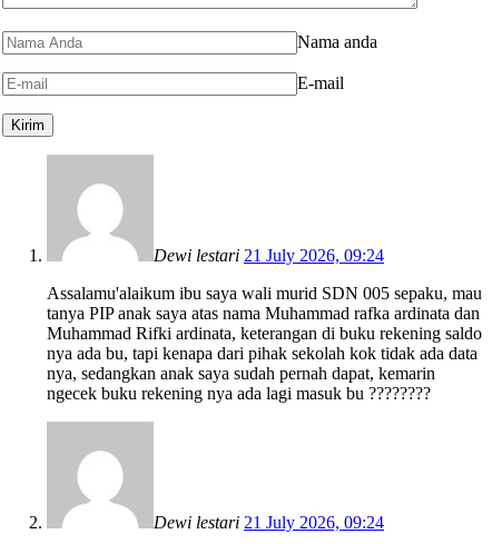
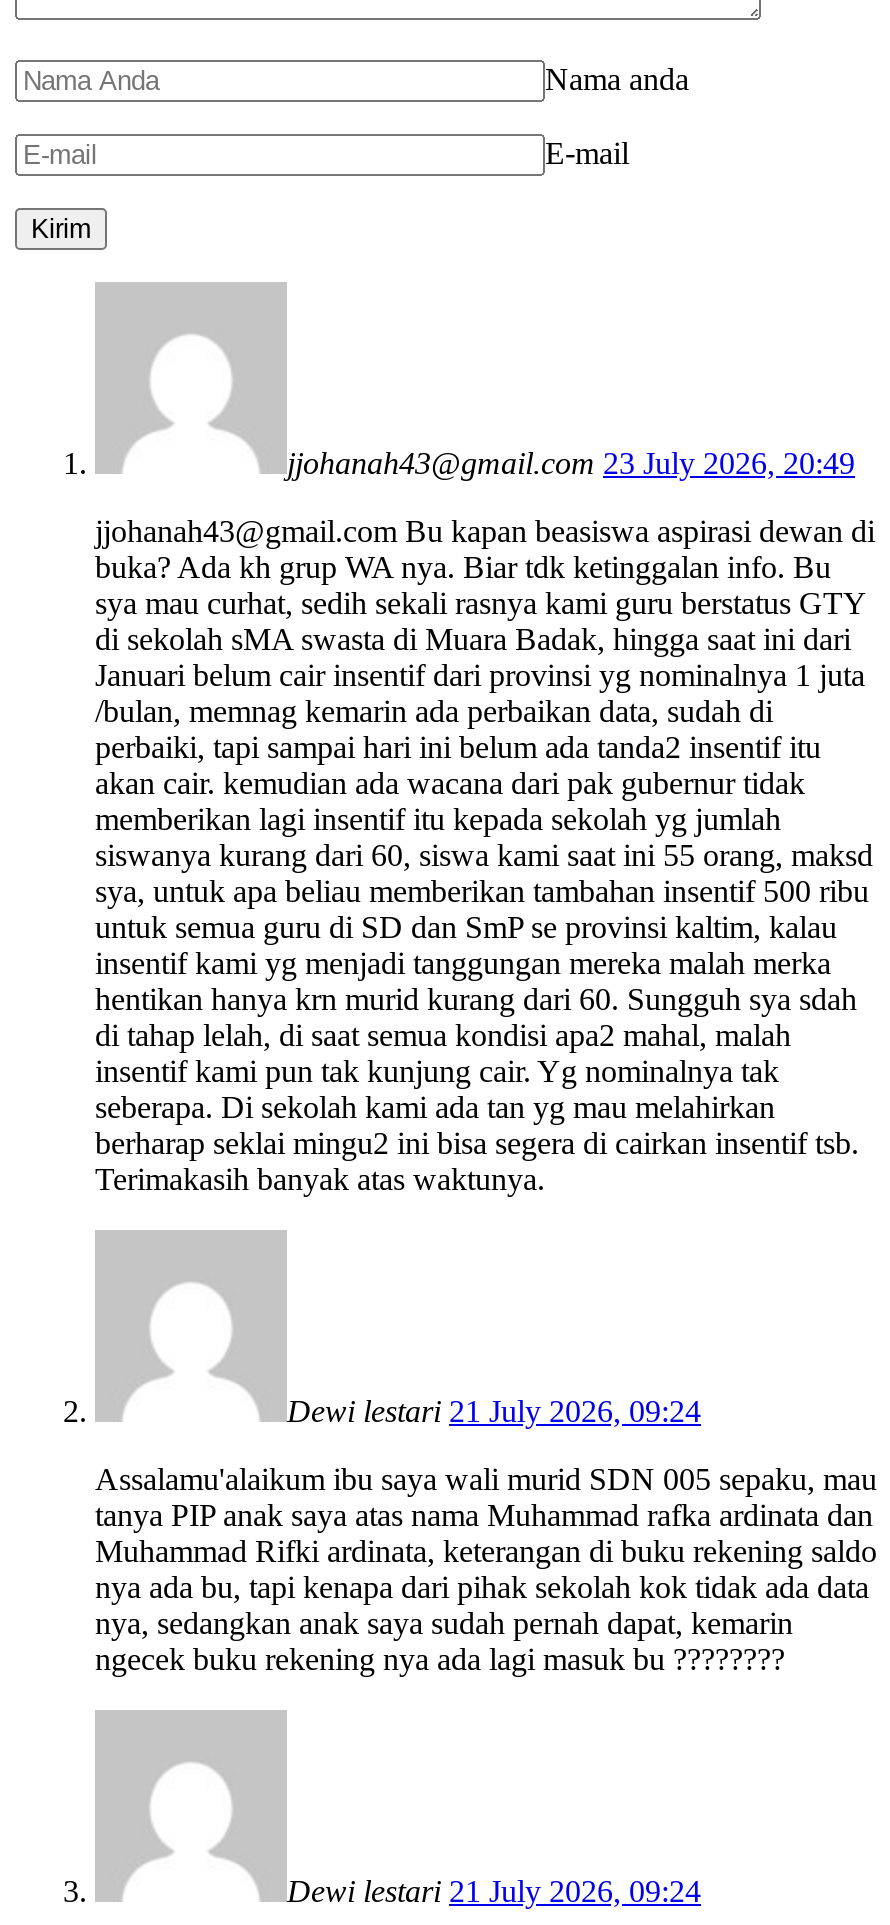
+ jjohanah43@gmail.com 23 July 2026, 20:49
+ jjohanah43@gmail.com Bu kapan beasiswa aspirasi dewan di
+ buka? Ada kh grup WA nya. Biar tdk ketinggalan info. Bu
+ sya mau curhat, sedih sekali rasnya kami guru berstatus GTY
+ di sekolah sMA swasta di Muara Badak, hingga saat ini dari
+ Januari belum cair insentif dari provinsi yg nominalnya 1 juta
+ /bulan, memnag kemarin ada perbaikan data, sudah di
+ perbaiki, tapi sampai hari ini belum ada tanda2 insentif itu
+ akan cair. kemudian ada wacana dari pak gubernur tidak
+ memberikan lagi insentif itu kepada sekolah yg jumlah
+ siswanya kurang dari 60, siswa kami saat ini 55 orang, maksd
+ sya, untuk apa beliau memberikan tambahan insentif 500 ribu
+ untuk semua guru di SD dan SmP se provinsi kaltim, kalau
+ insentif kami yg menjadi tanggungan mereka malah merka
+ hentikan hanya krn murid kurang dari 60. Sungguh sya sdah
+ di tahap lelah, di saat semua kondisi apa2 mahal, malah
+ insentif kami pun tak kunjung cair. Yg nominalnya tak
+ seberapa. Di sekolah kami ada tan yg mau melahirkan
+ berharap seklai mingu2 ini bisa segera di cairkan insentif tsb.
+ Terimakasih banyak atas waktunya.
